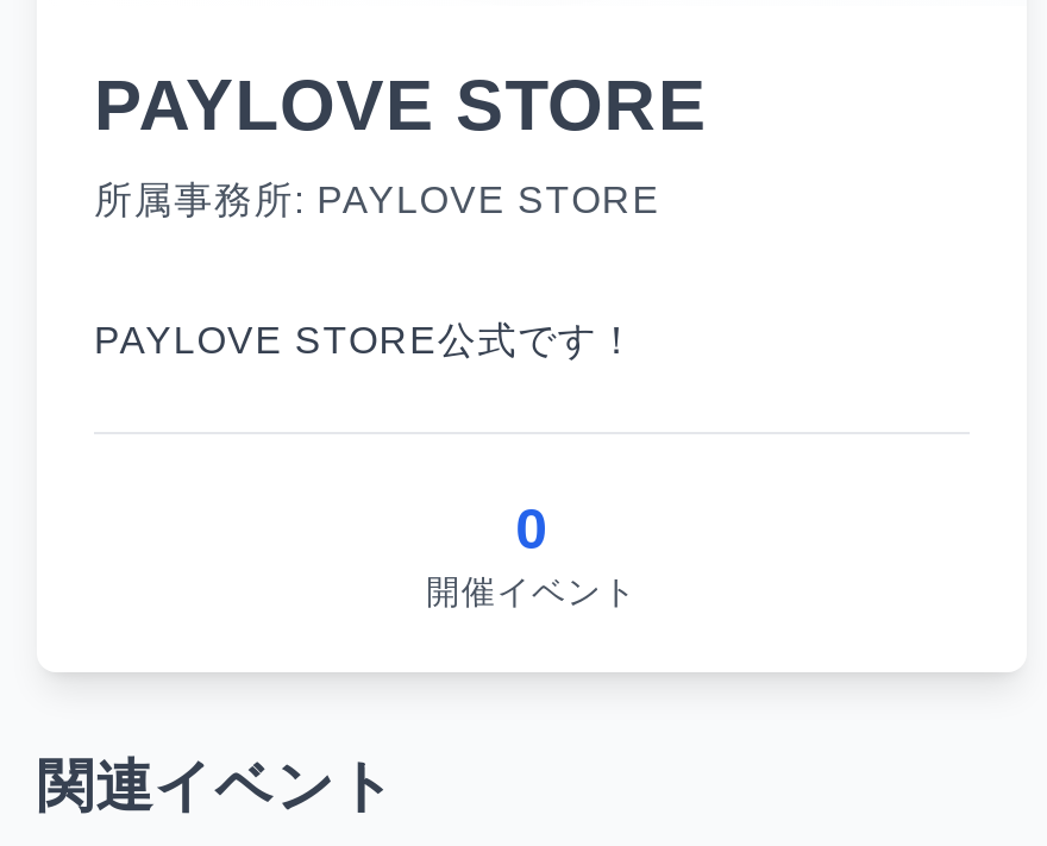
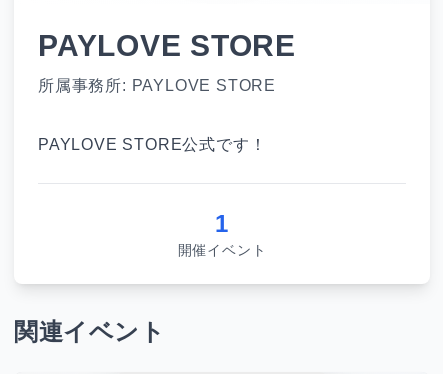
- 0
+ 1
